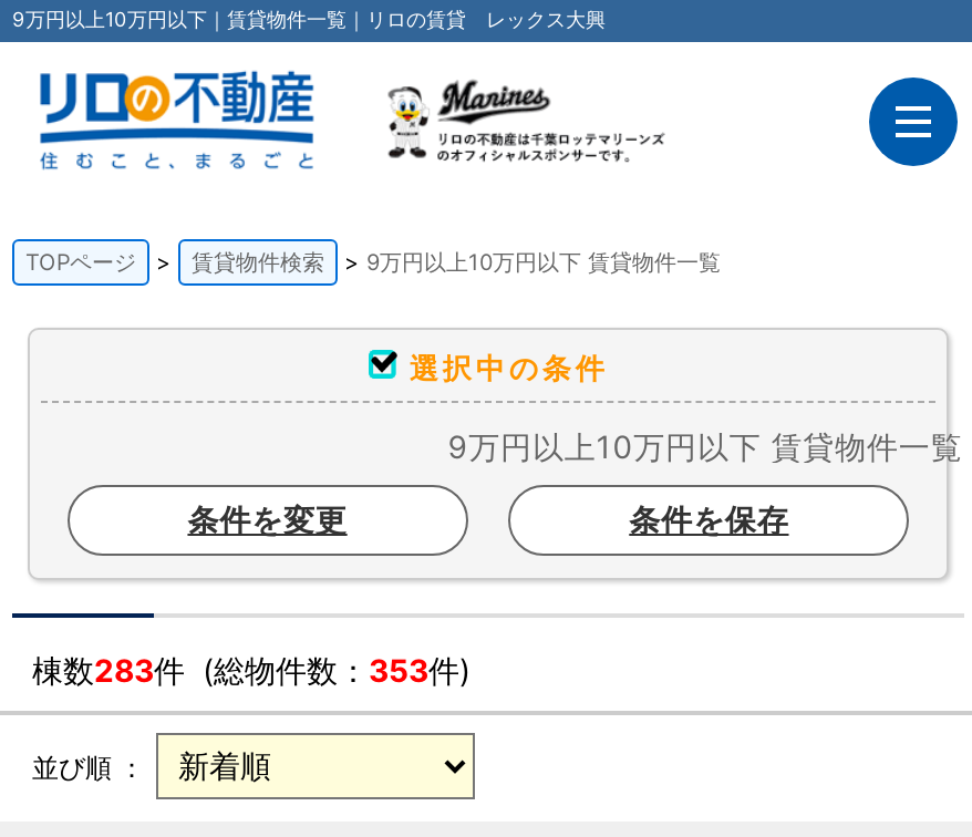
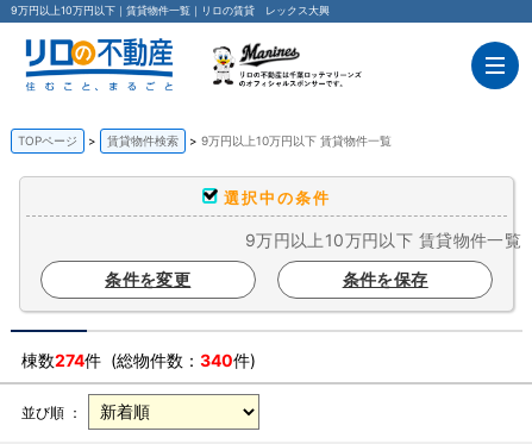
- 棟数283件 (総物件数：353件)
+ 棟数274件 (総物件数：340件)
